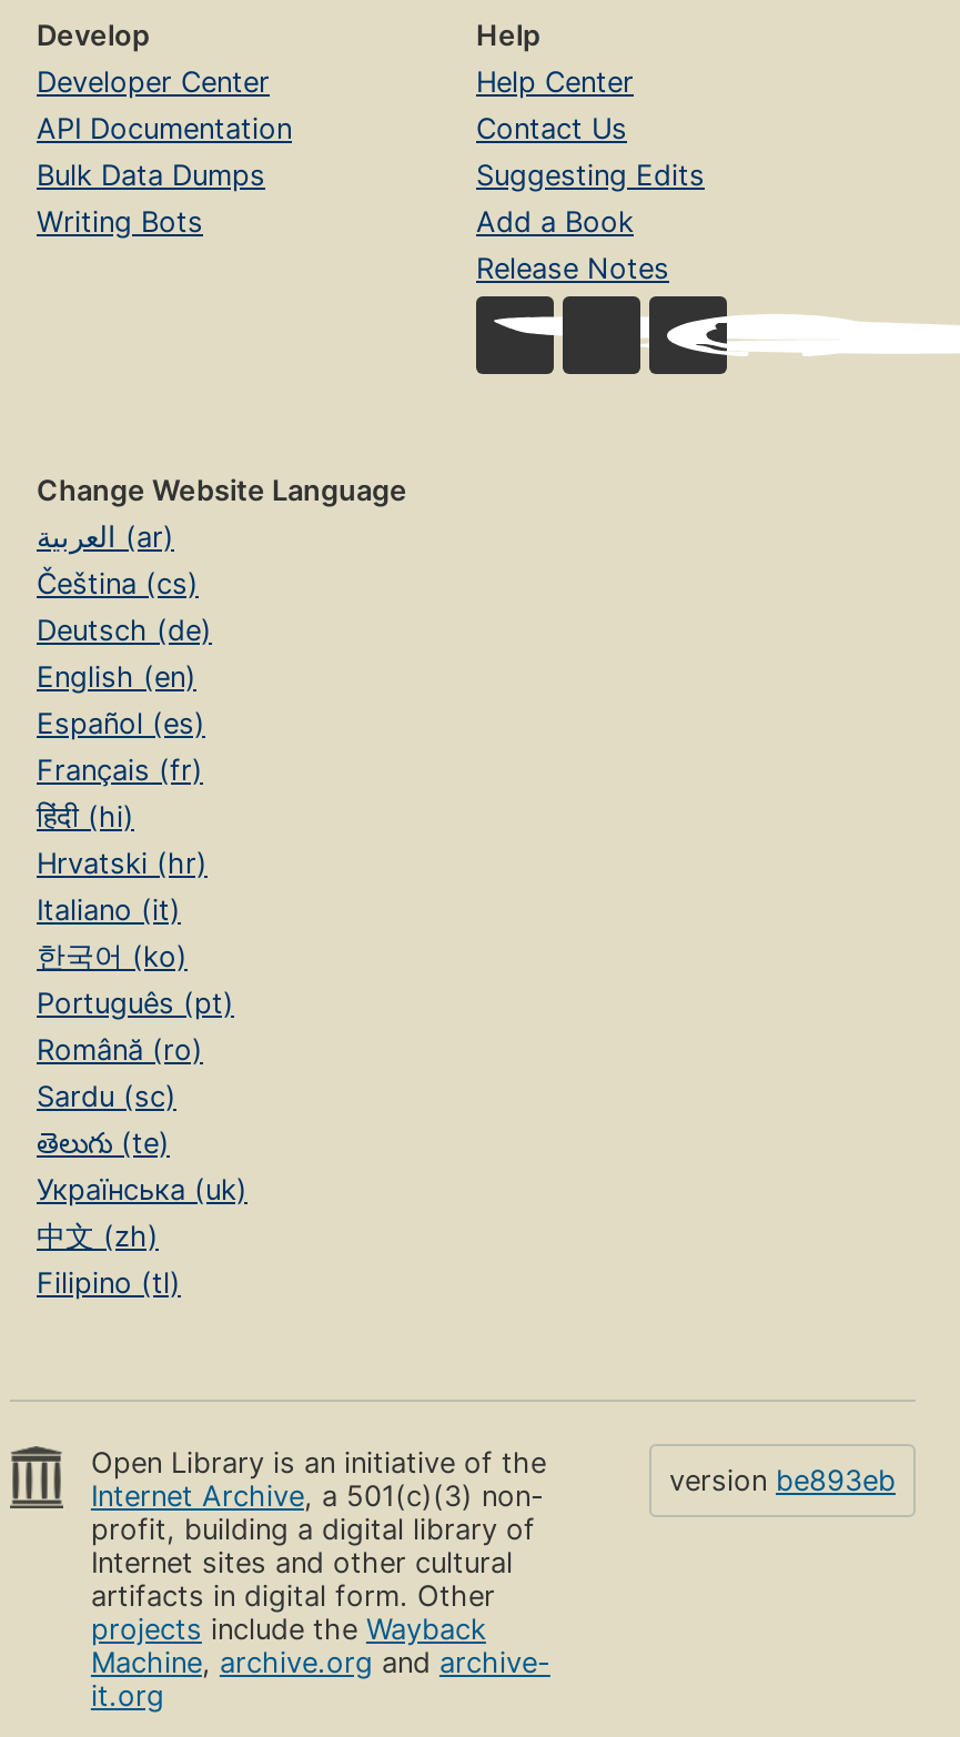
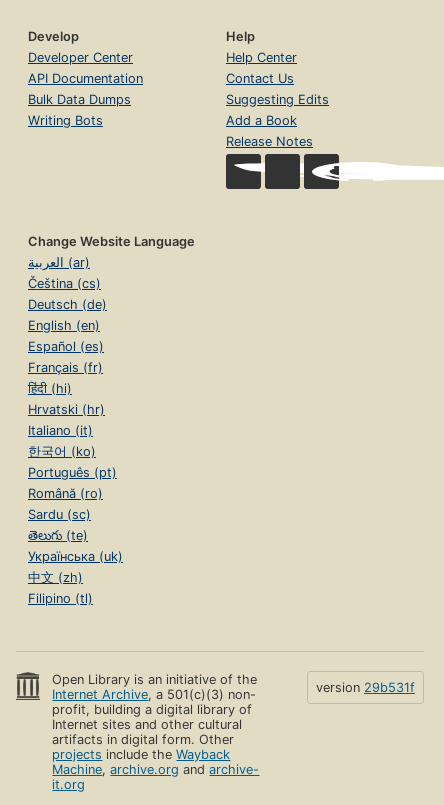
- version be893eb
+ version 29b531f
